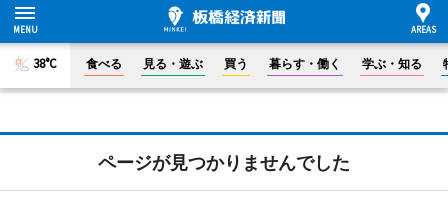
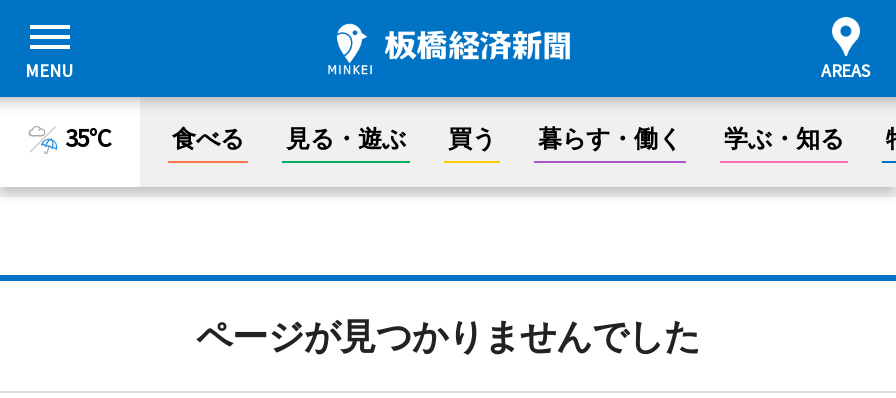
- 38°C
+ 35°C
